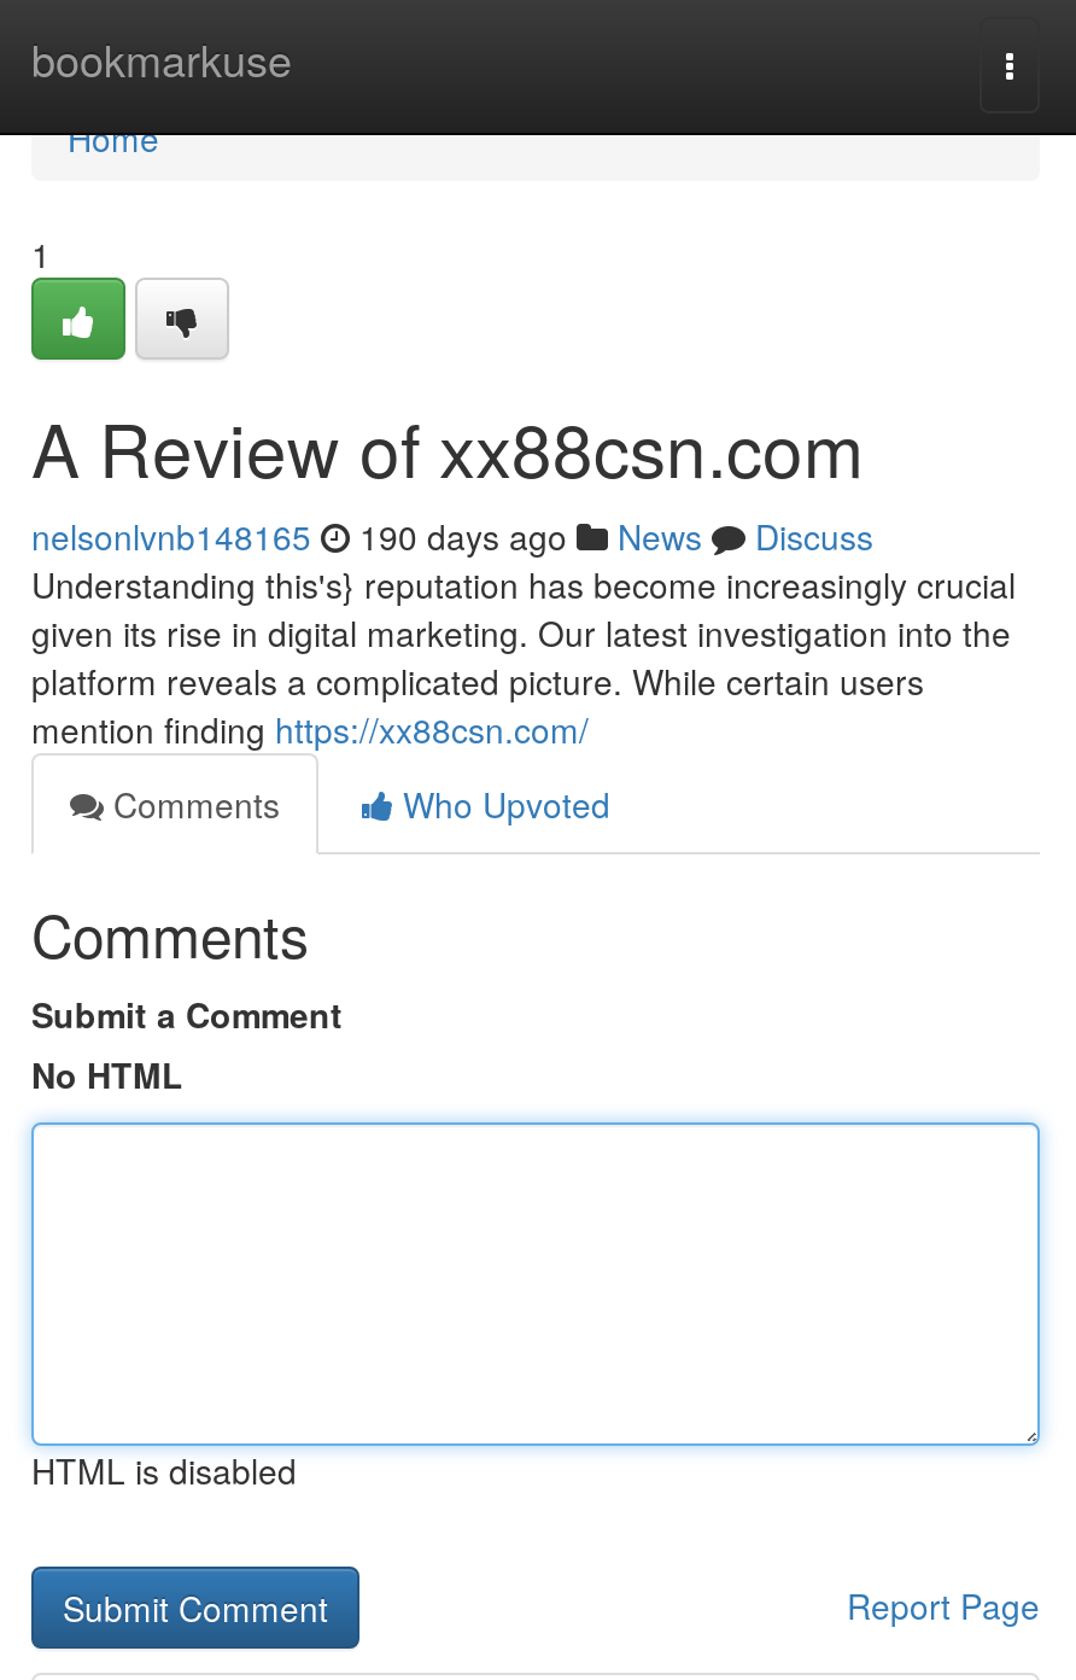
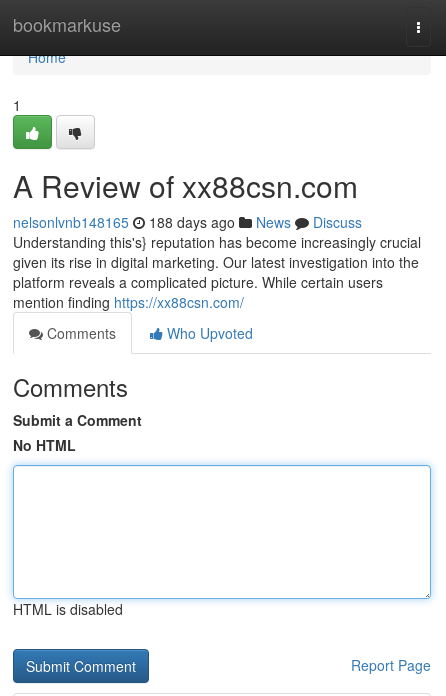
- nelsonlvnb148165 190 days ago News Discuss
+ nelsonlvnb148165 188 days ago News Discuss
